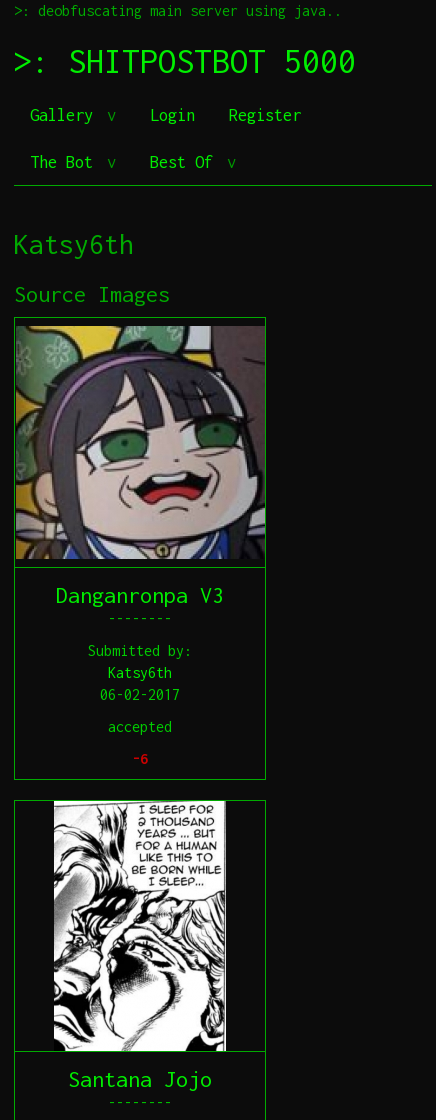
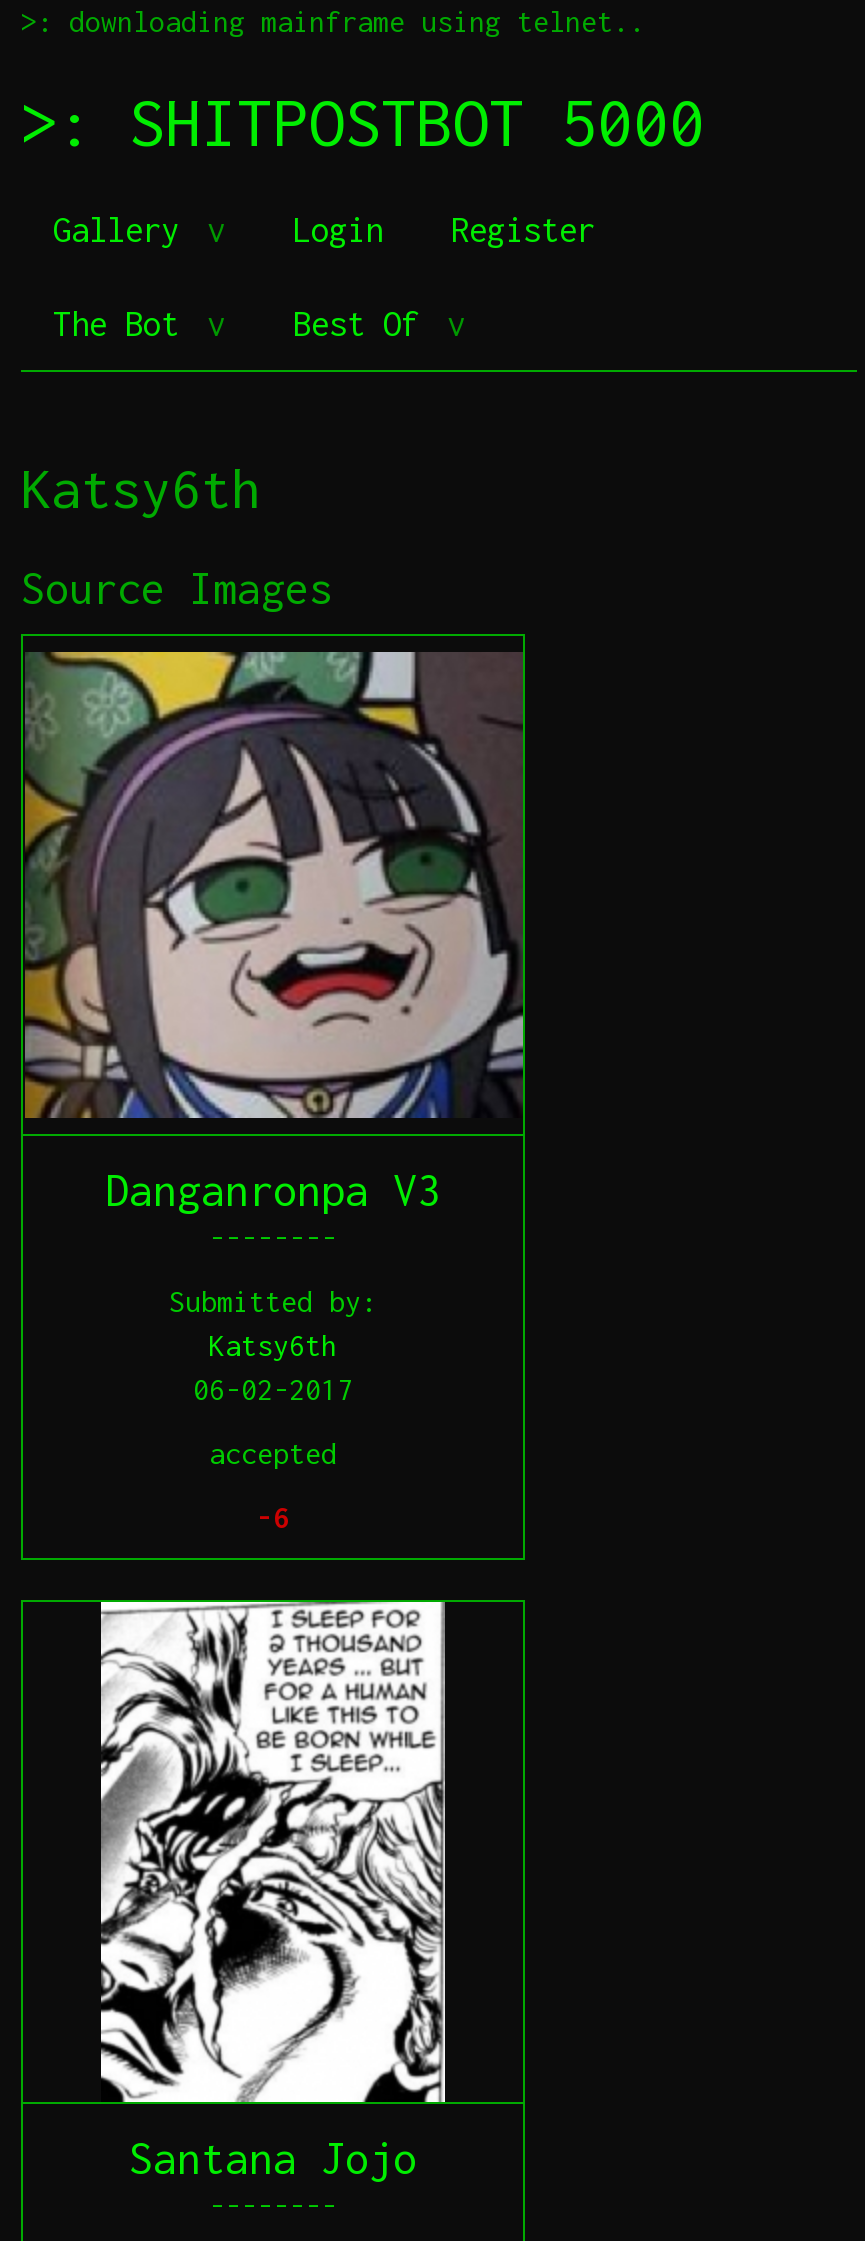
- >: deobfuscating main server using java..
+ >: downloading mainframe using telnet..
